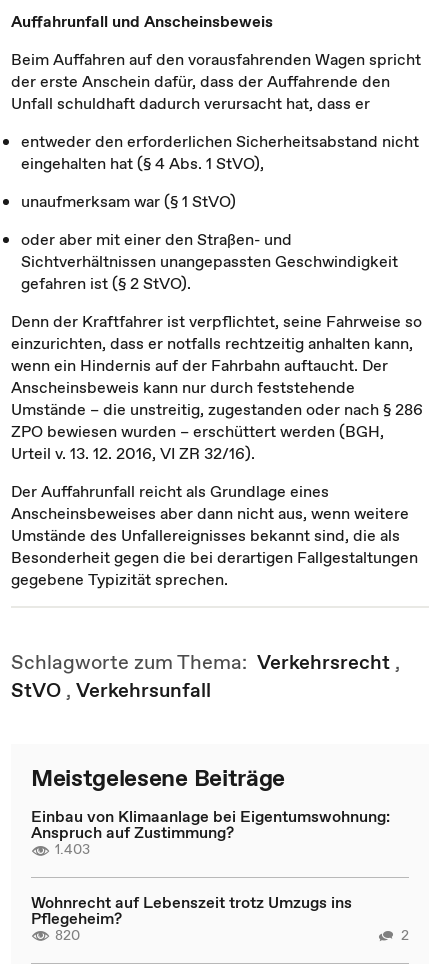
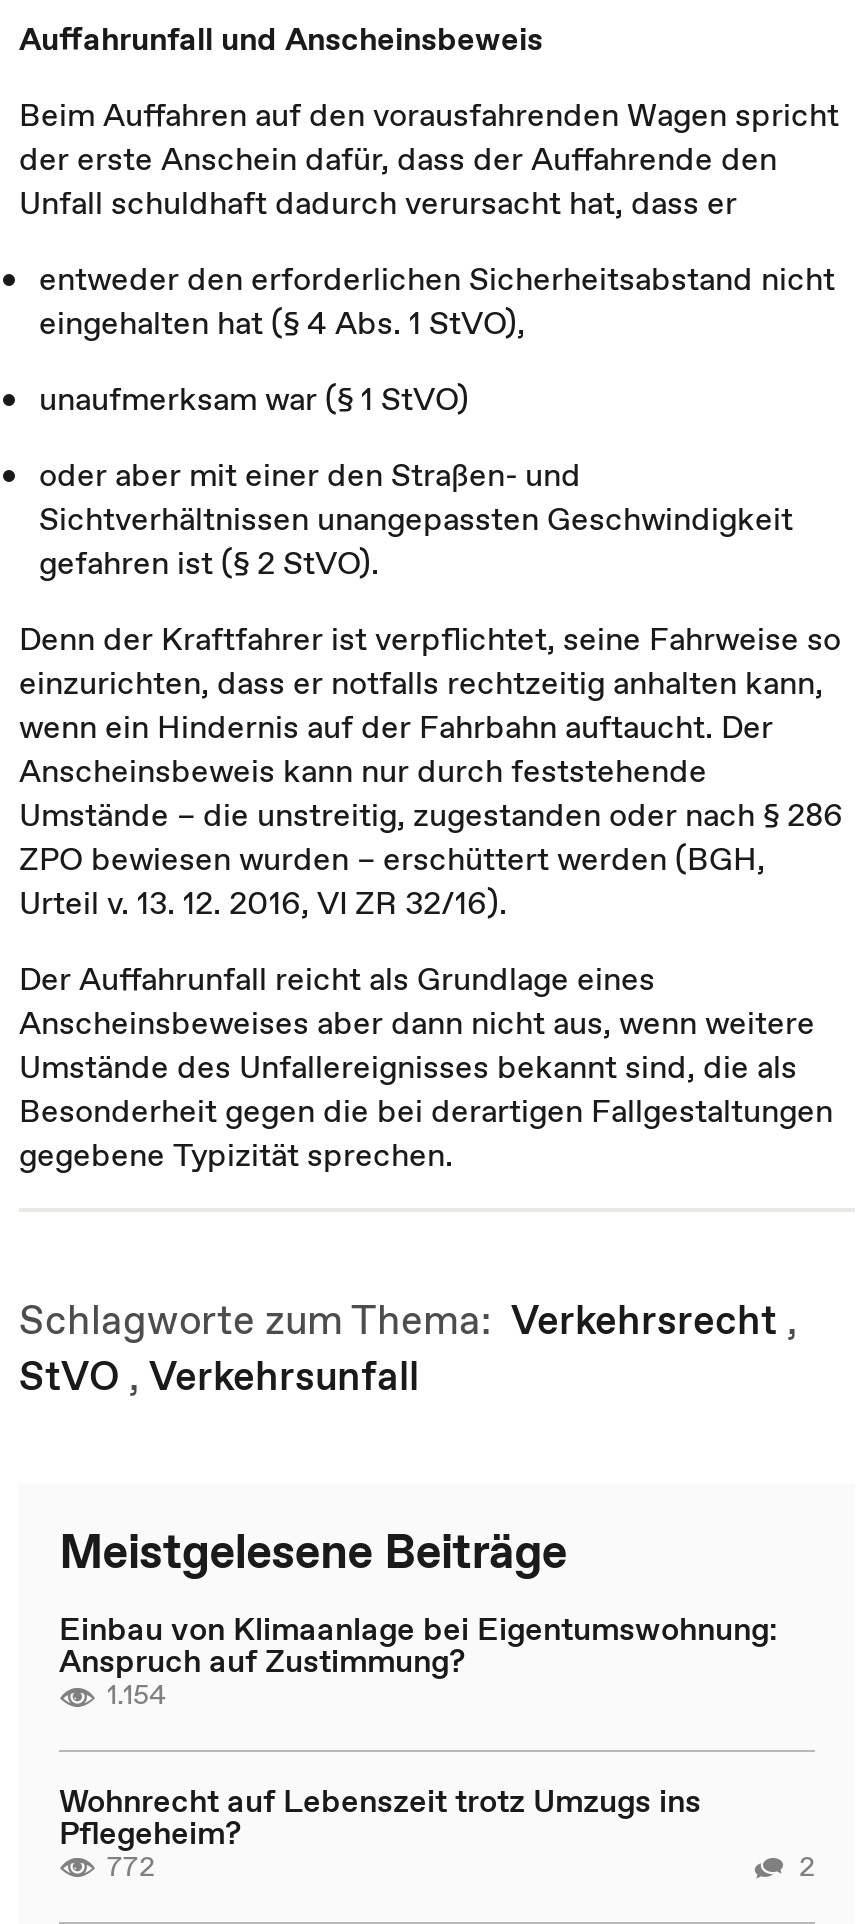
- 1.403
+ 1.154

- 820
+ 772
